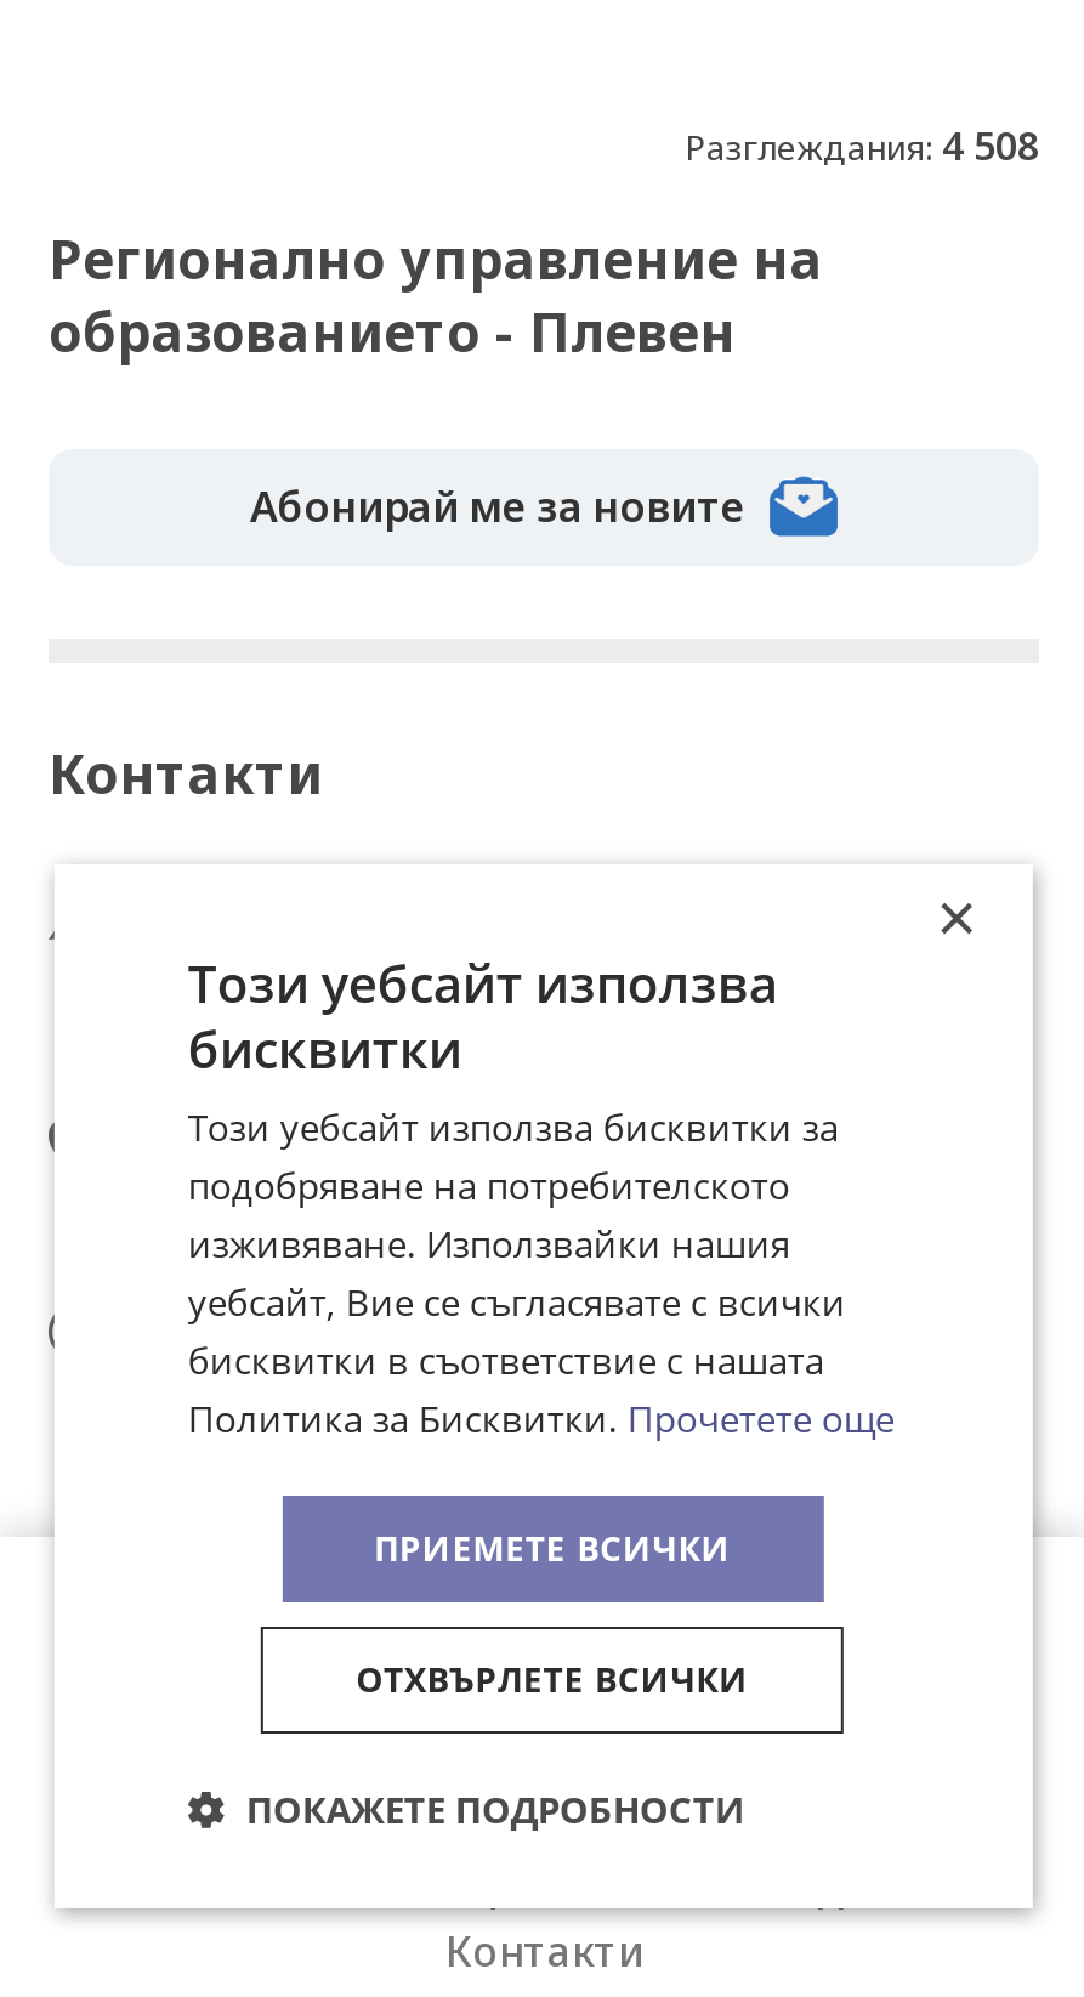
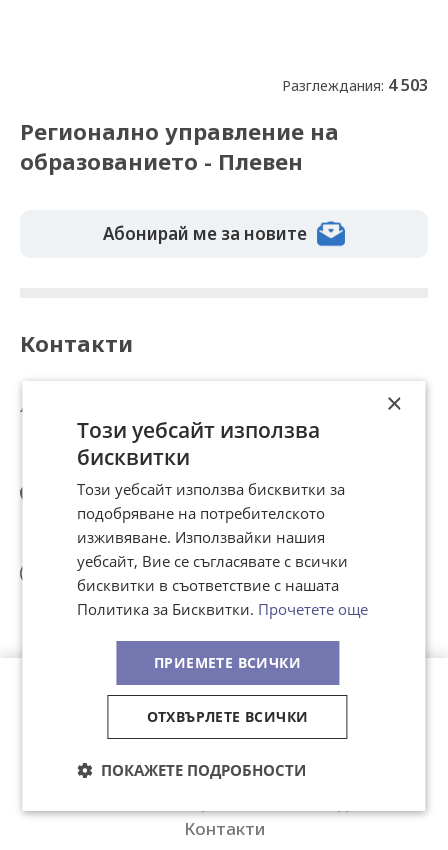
- Разглеждания: 4 508
+ Разглеждания: 4 503
